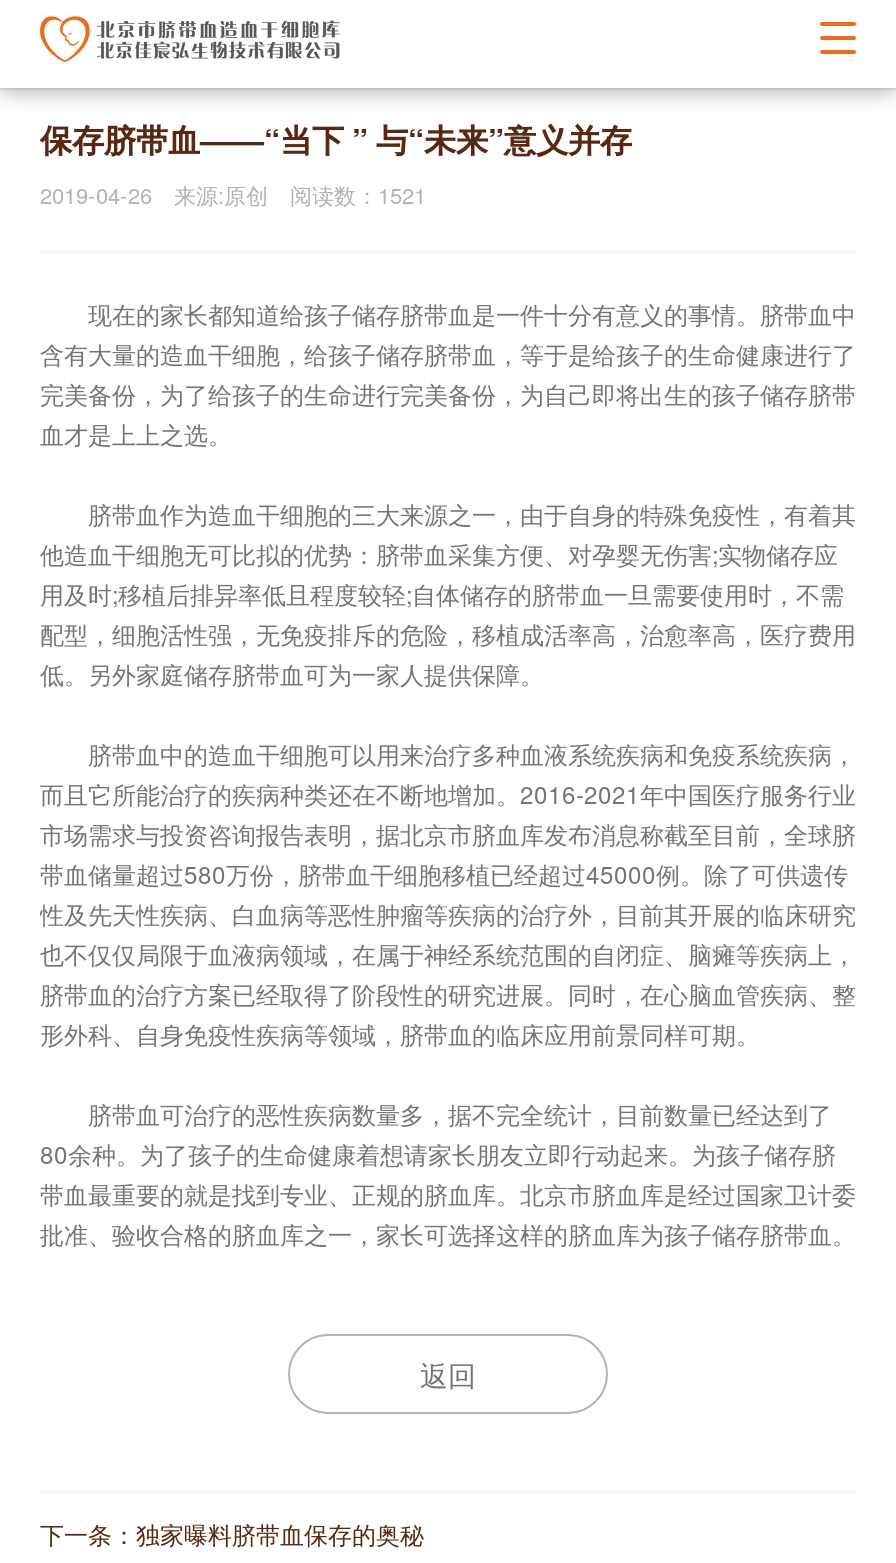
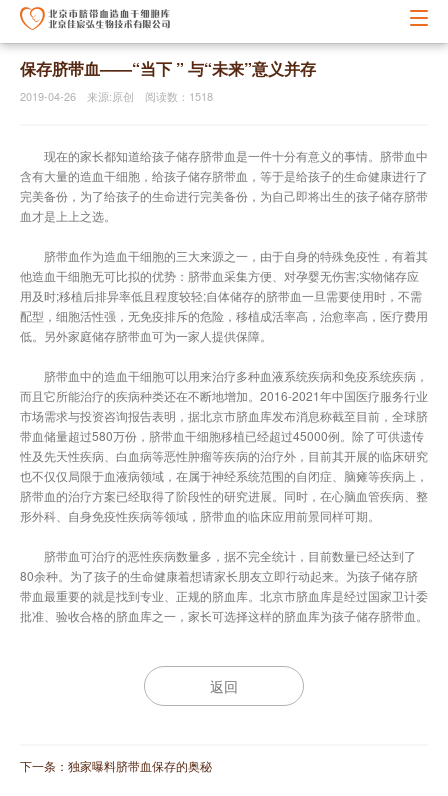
- 2019-04-26 来源:原创 阅读数：1521
+ 2019-04-26 来源:原创 阅读数：1518
